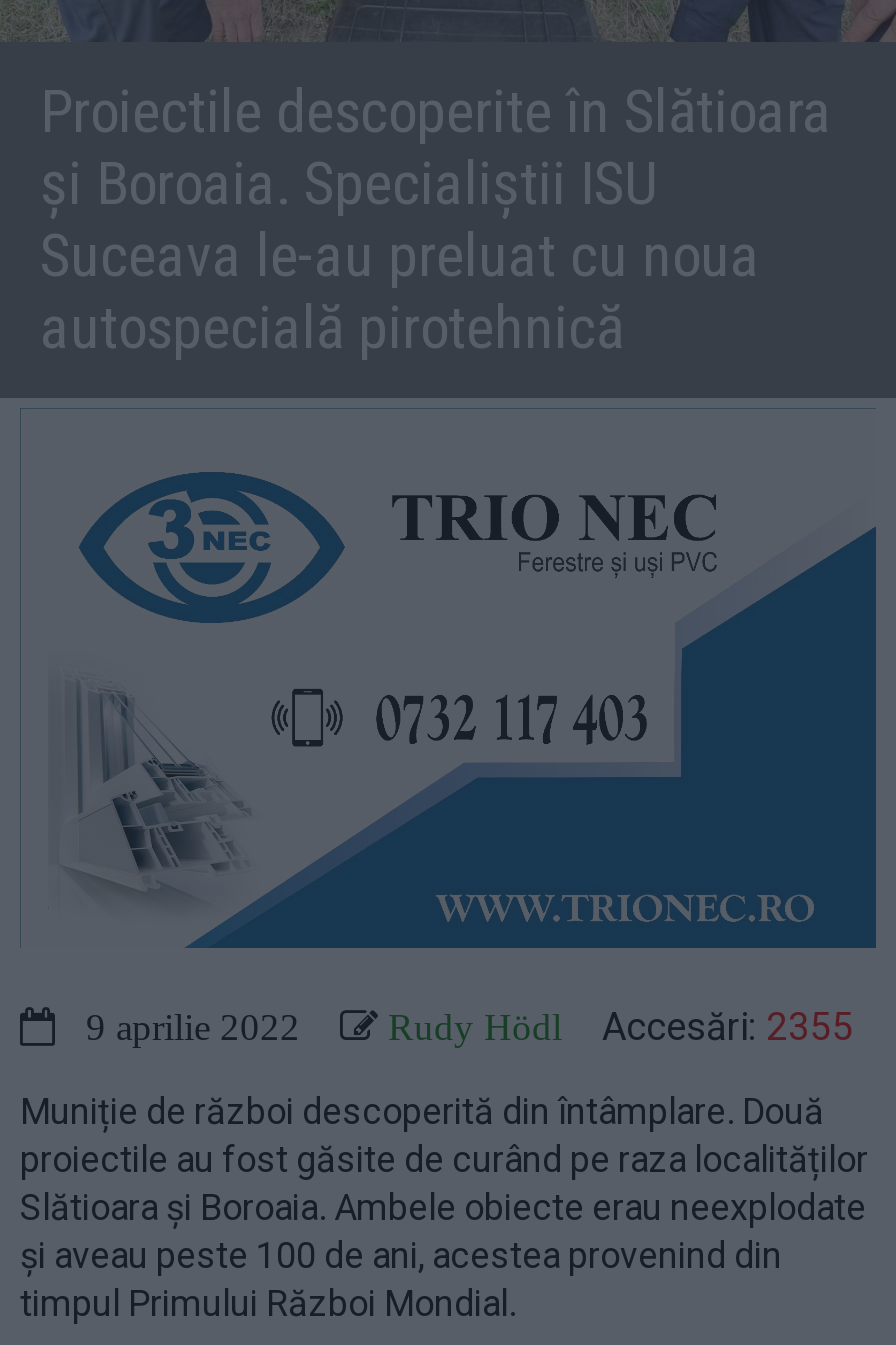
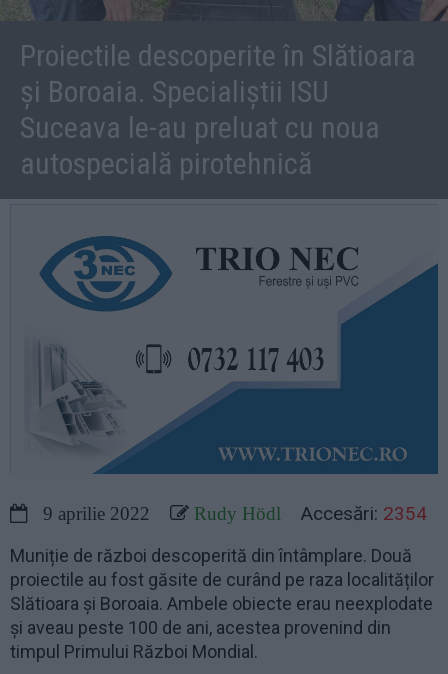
- Rudy Hödl Accesări: 2355
+ Rudy Hödl Accesări: 2354
